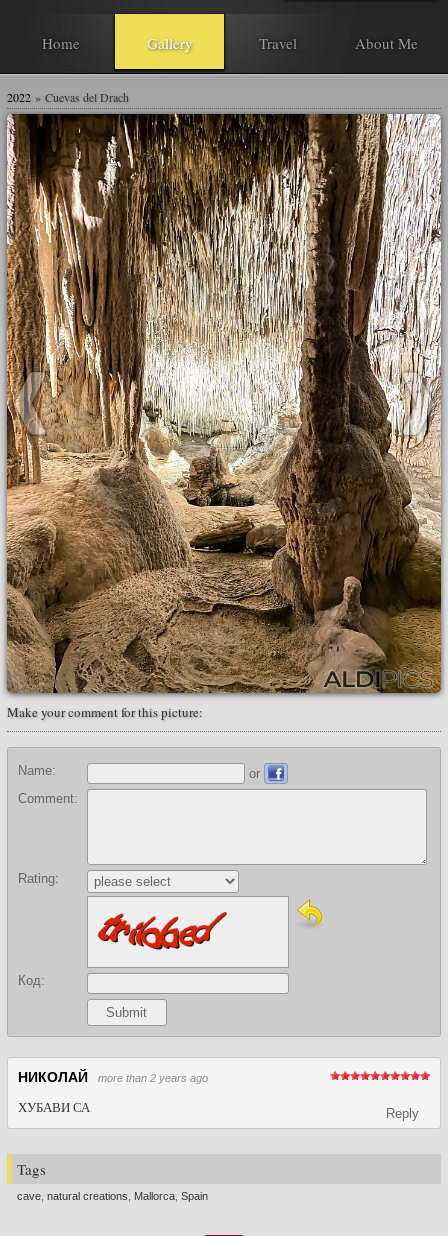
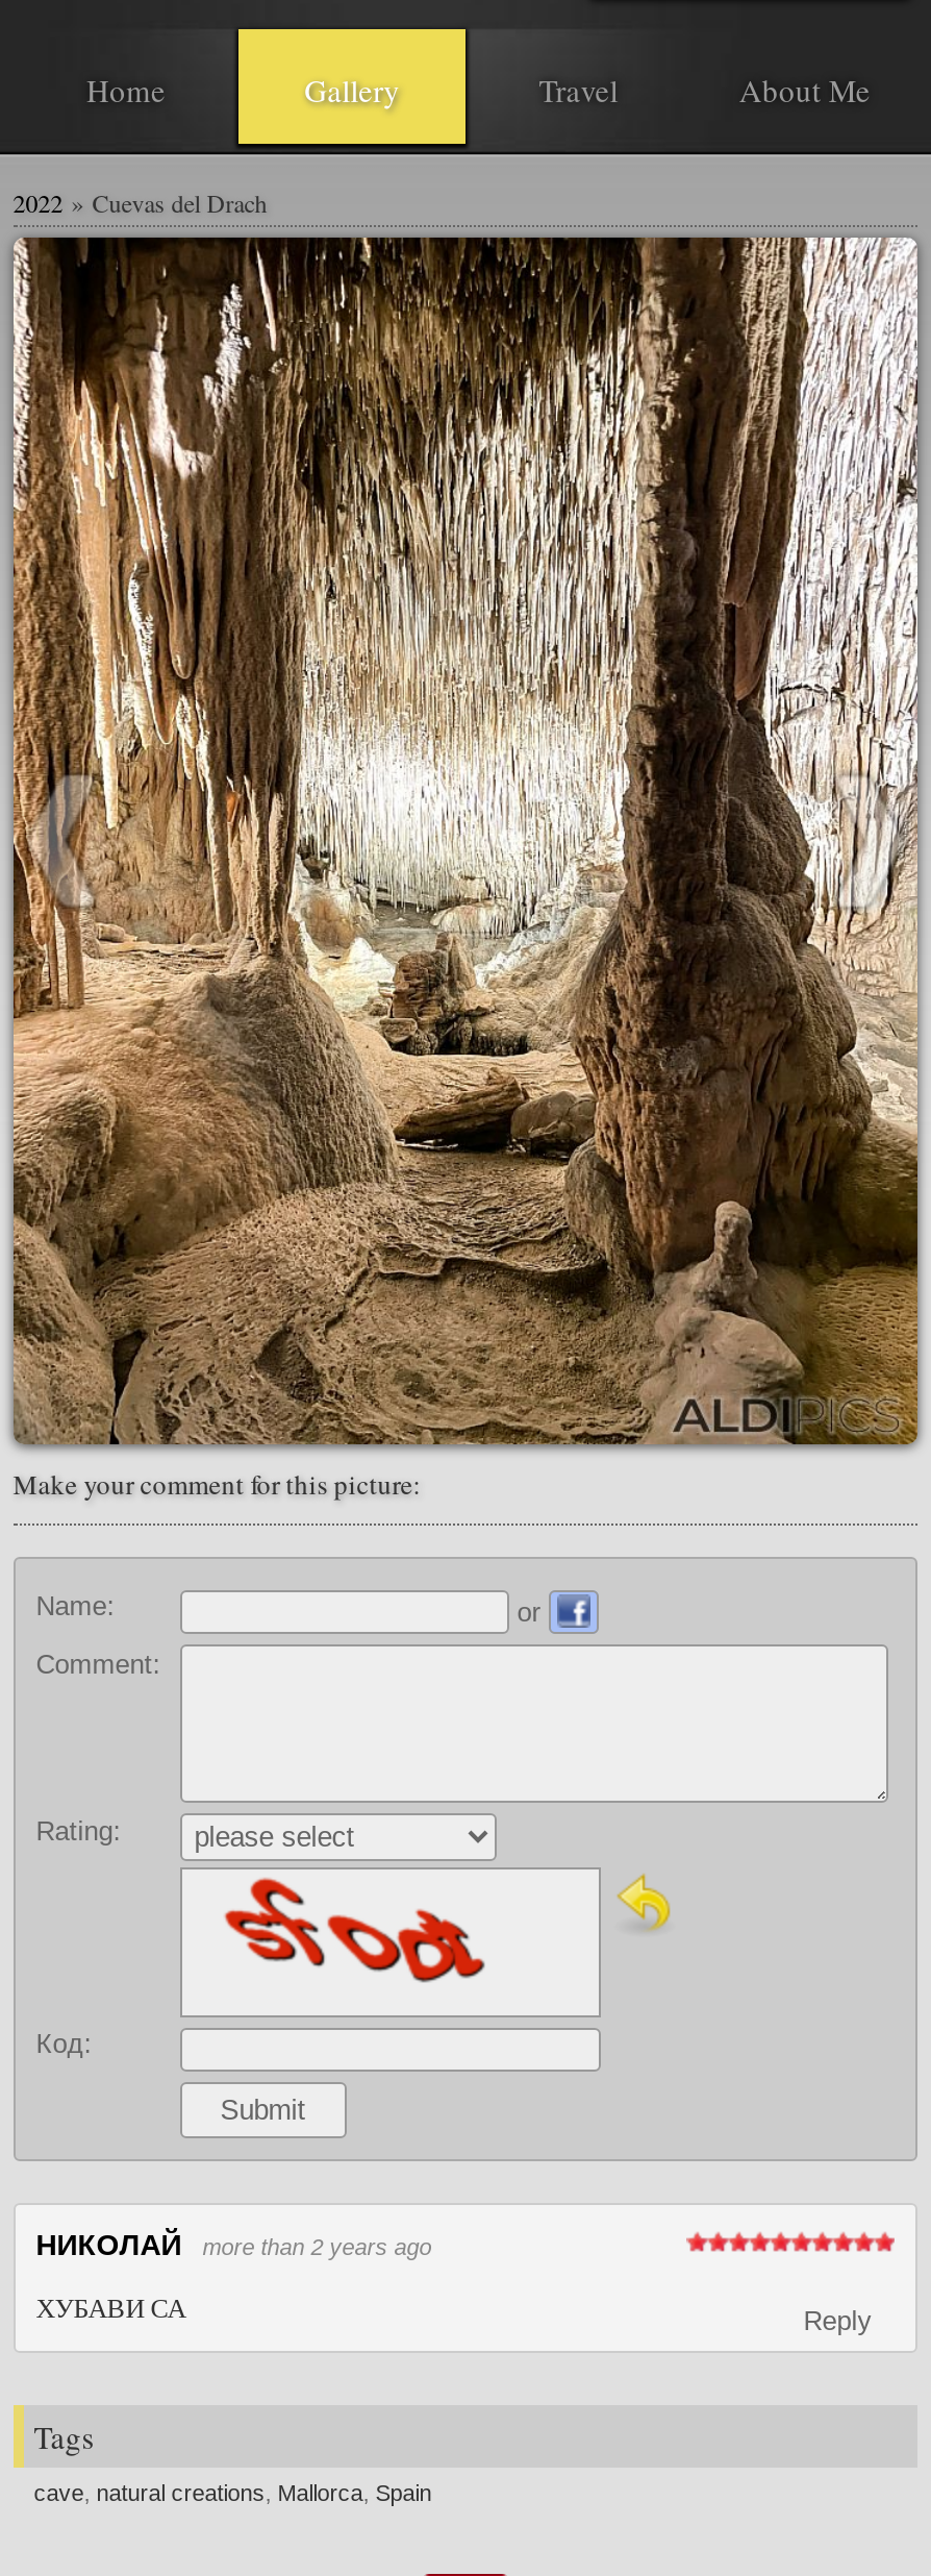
- [image]
+ [image]
